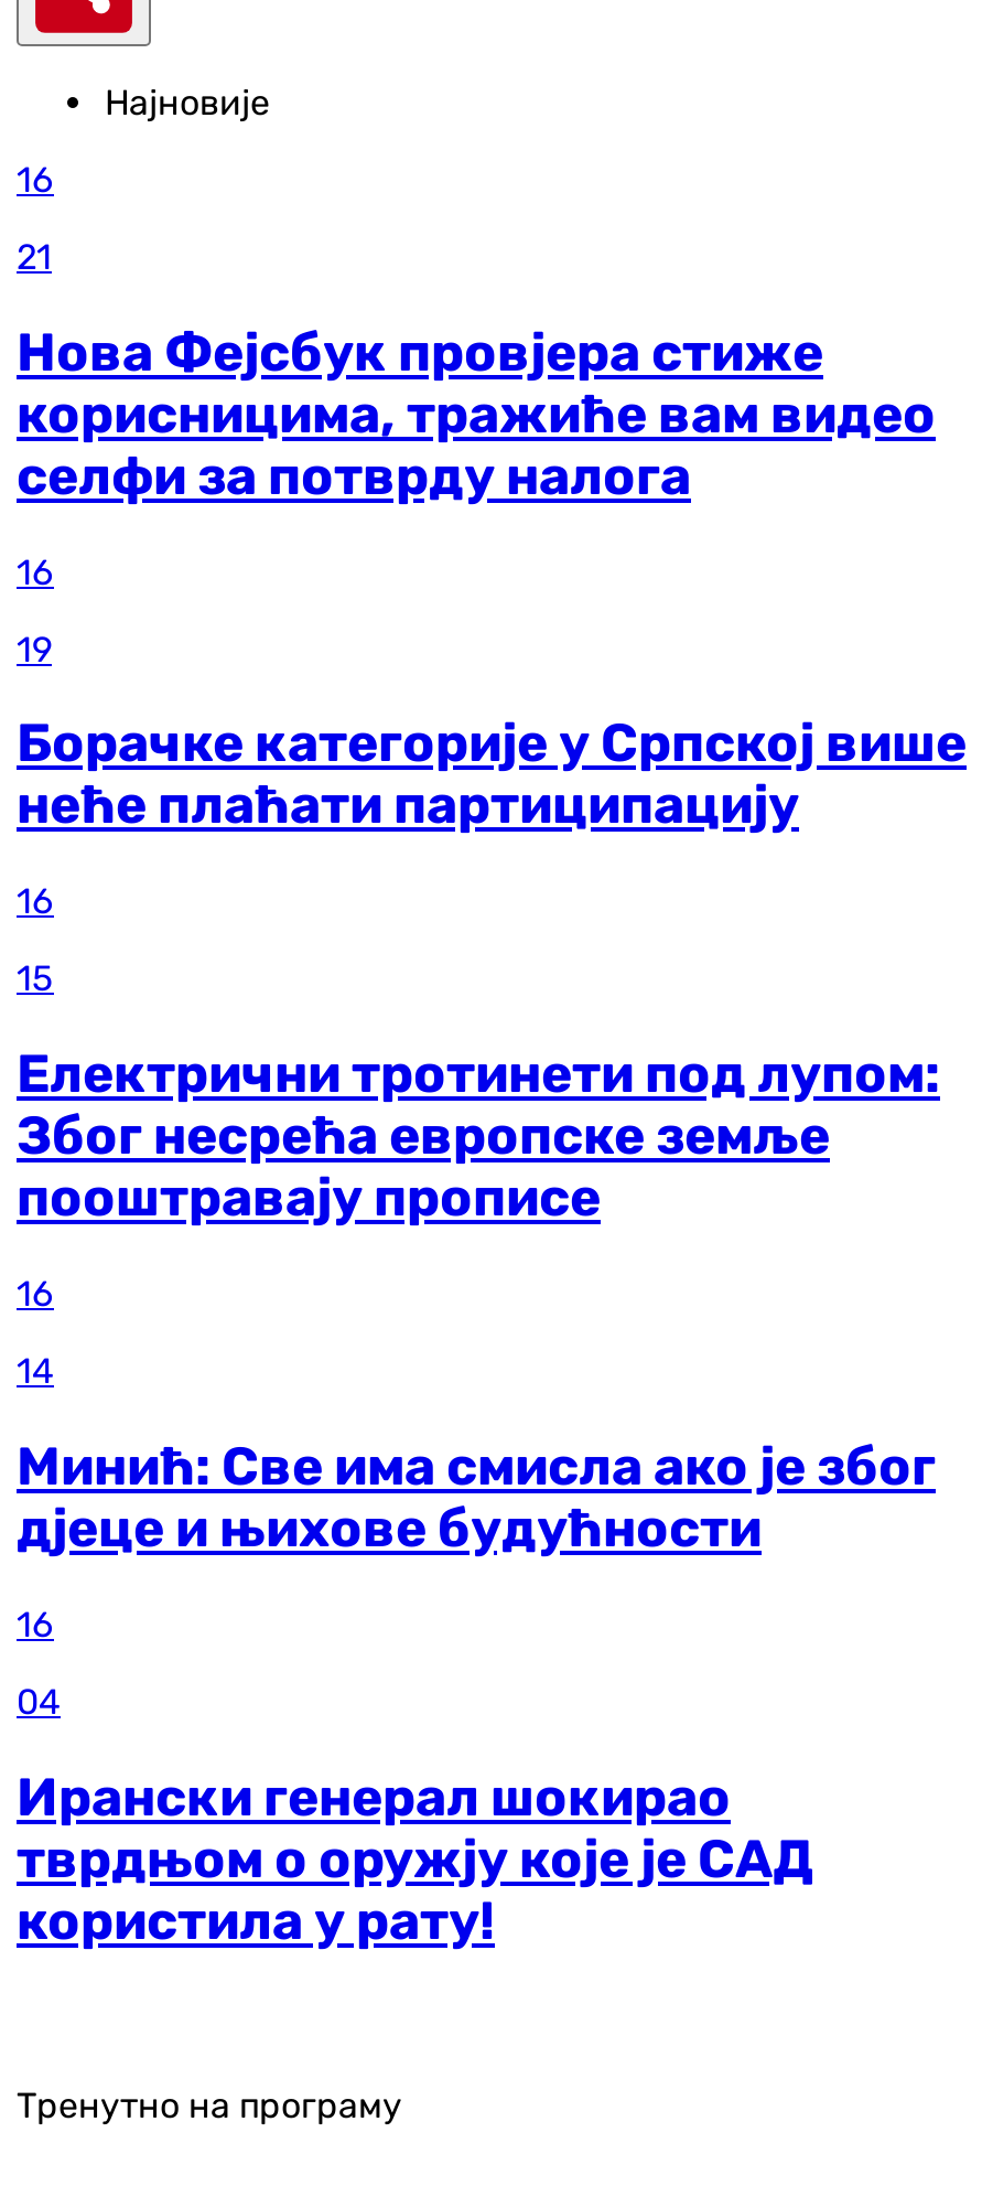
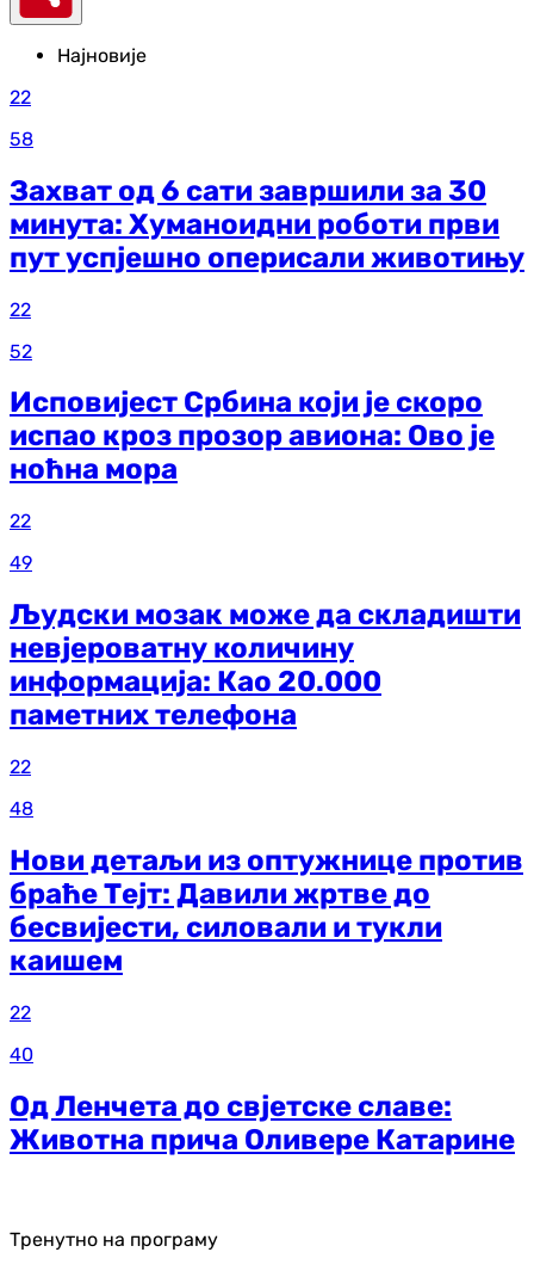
- 16
+ 22

- 21
+ 58

- Нова Фејсбук провјера стиже
- корисницима, тражиће вам видео
- селфи за потврду налога
+ Захват од 6 сати завршили за 30
+ минута: Хуманоидни роботи први
+ пут успјешно оперисали животињу

- 16
+ 22

- 19
+ 52

- Борачке категорије у Српској више
- неће плаћати партиципацију
+ Исповијест Србина који је скоро
+ испао кроз прозор авиона: Ово је
+ ноћна мора

- 16
+ 22

- 15
+ 49

- Електрични тротинети под лупом:
- Због несрећа европске земље
- пооштравају прописе
+ Људски мозак може да складишти
+ невјероватну количину
+ информација: Као 20.000
+ паметних телефона

- 16
+ 22

- 14
+ 48

- Минић: Све има смисла ако је због
- дјеце и њихове будућности
+ Нови детаљи из оптужнице против
+ браће Тејт: Давили жртве до
+ бесвијести, силовали и тукли
+ каишем

- 16
+ 22

- 04
+ 40

- Ирански генерал шокирао
- тврдњом о оружју које је САД
- користила у рату!
+ Од Ленчета до свјетске славе:
+ Животна прича Оливере Катарине
